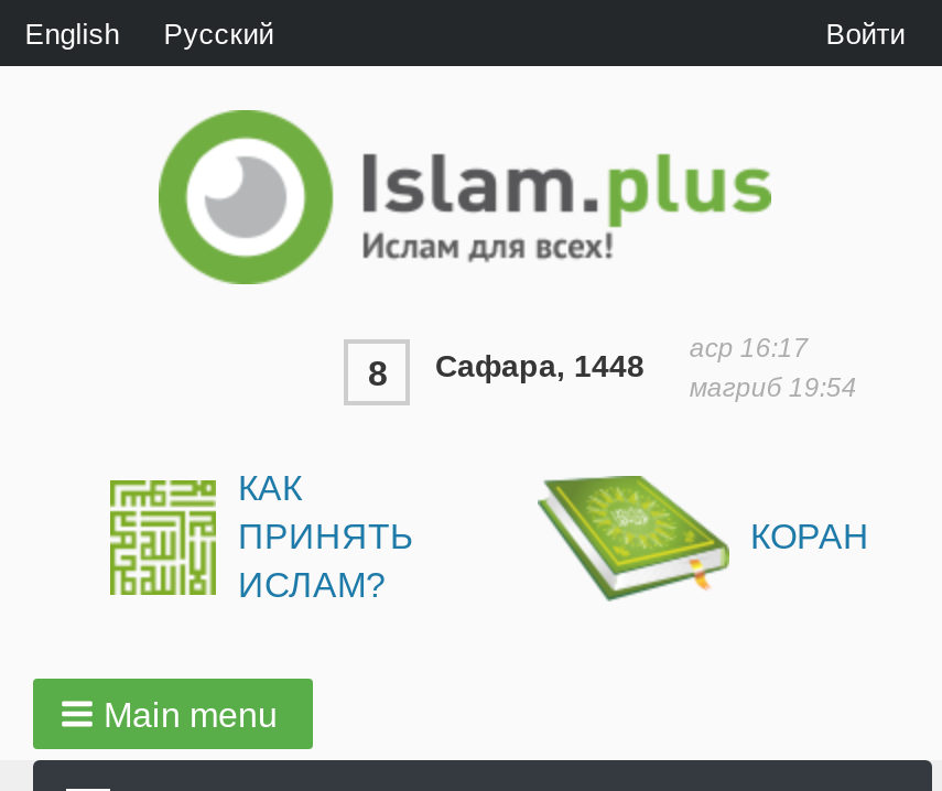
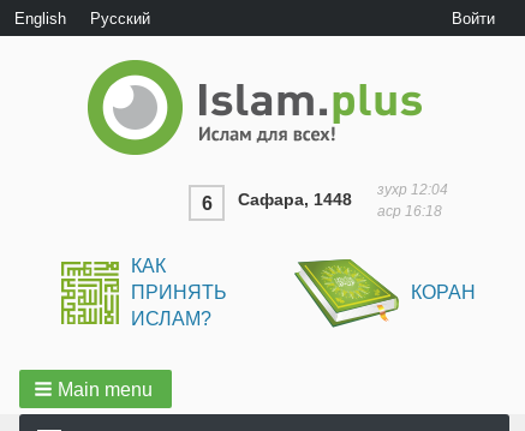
- аср 16:17
- магриб 19:54
+ зухр 12:04
+ аср 16:18

- 8 Сафара, 1448
+ 6 Сафара, 1448
